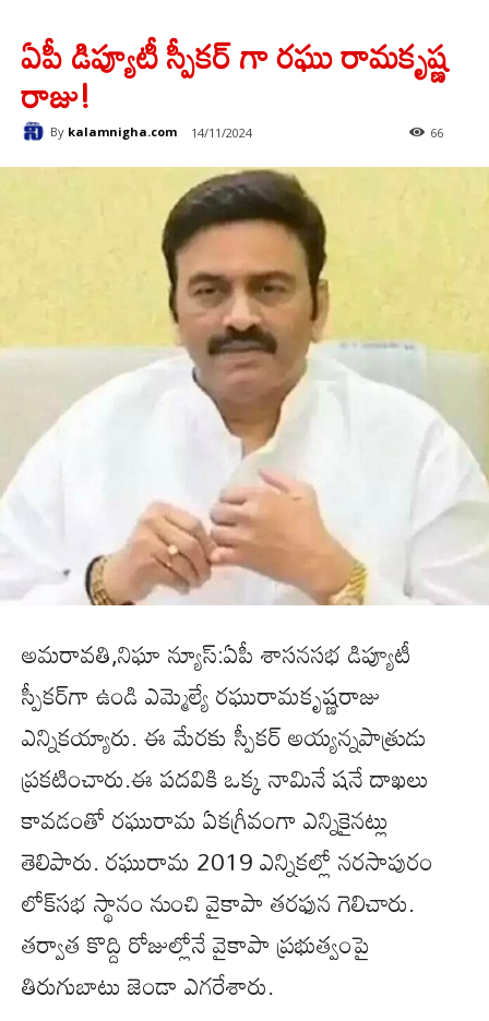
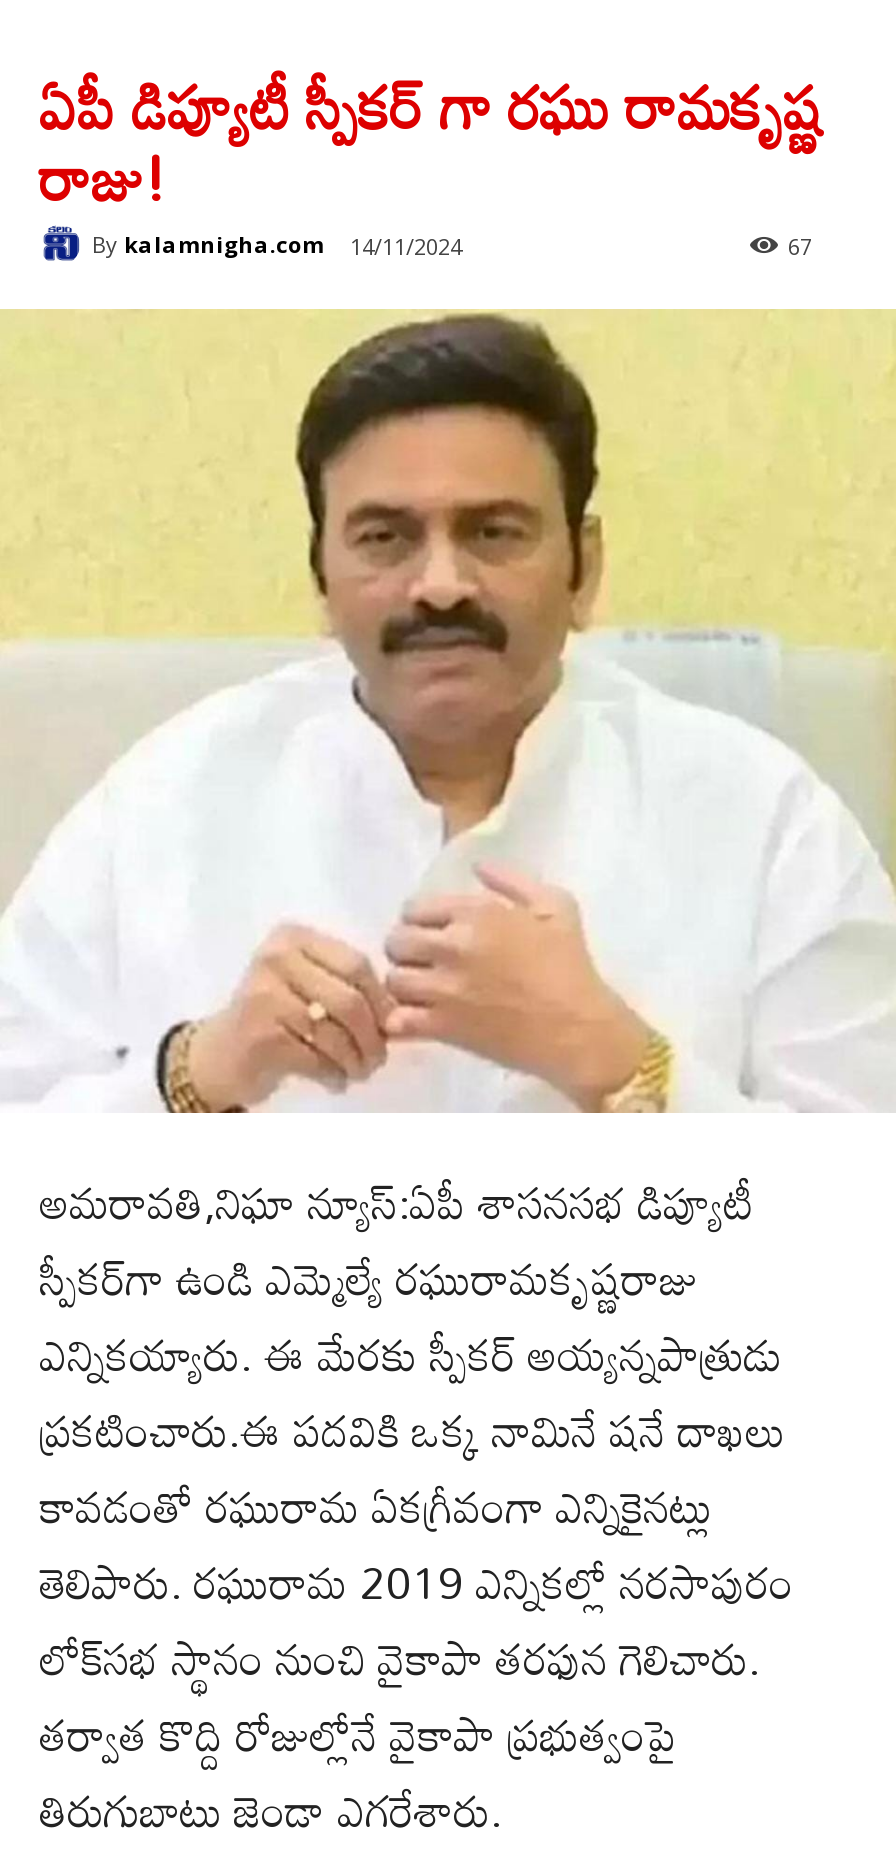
- 66
+ 67
